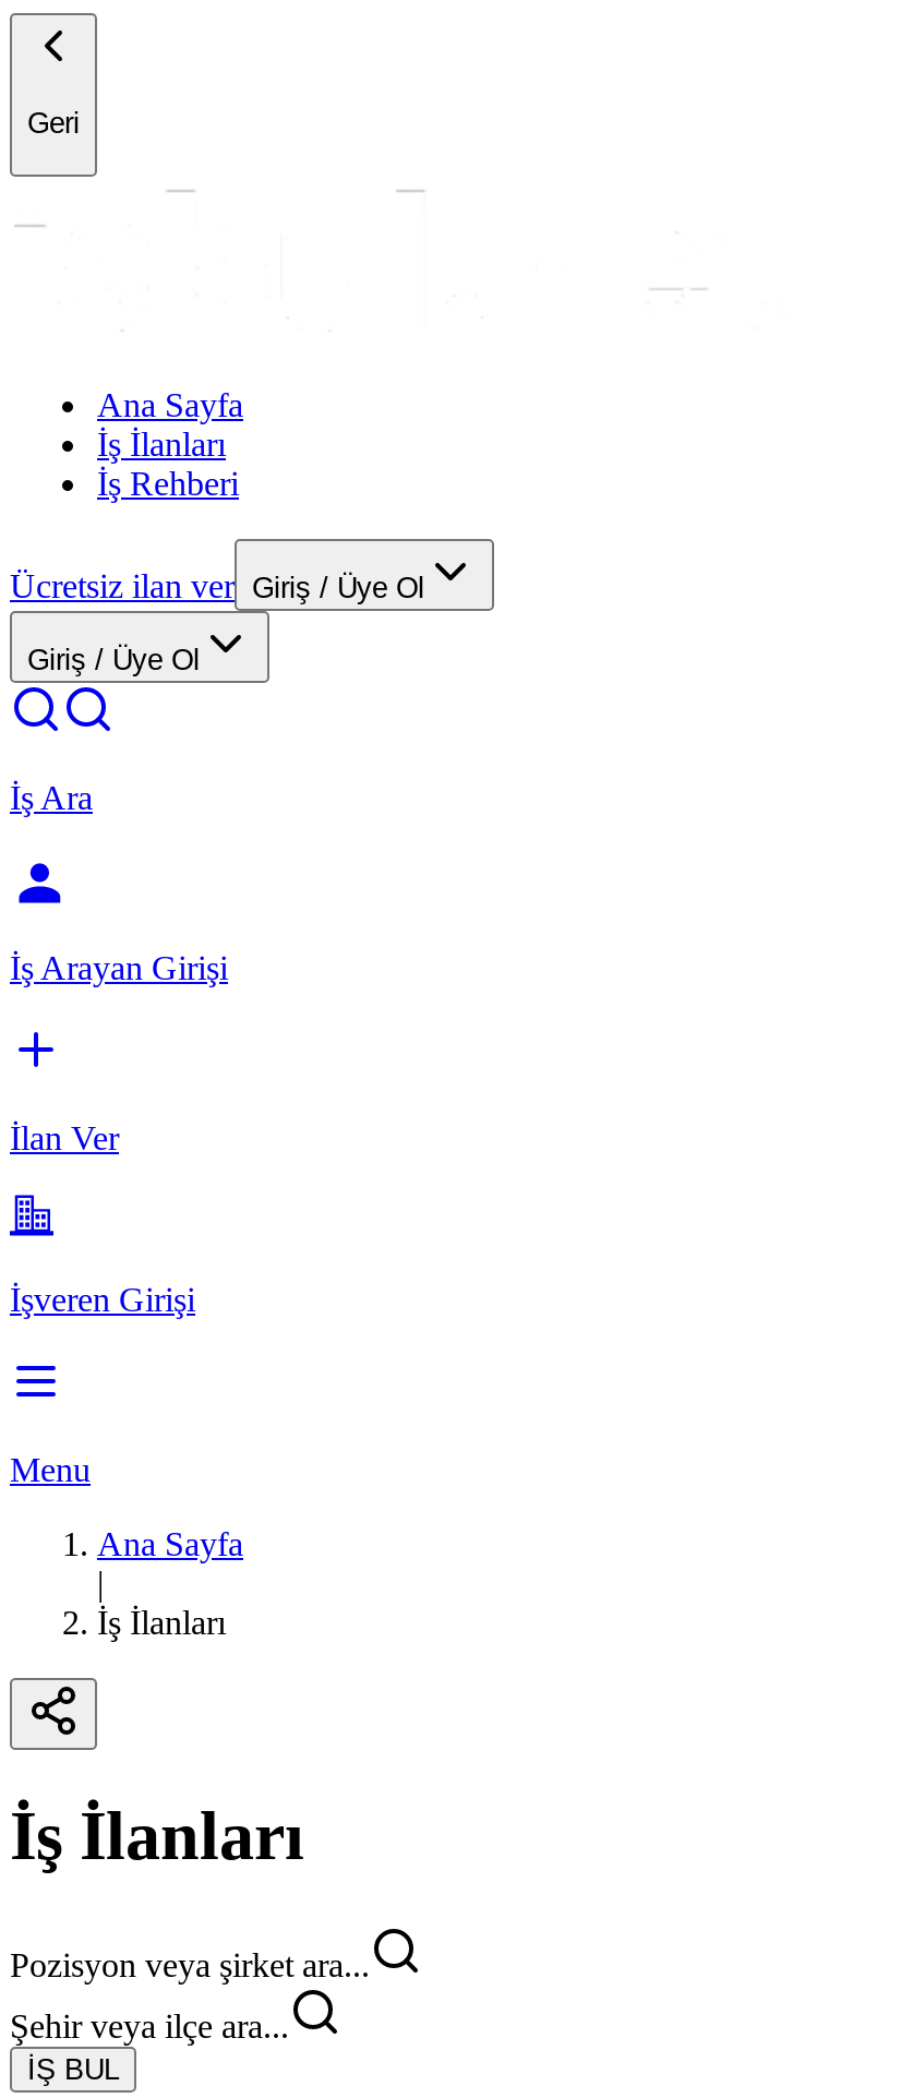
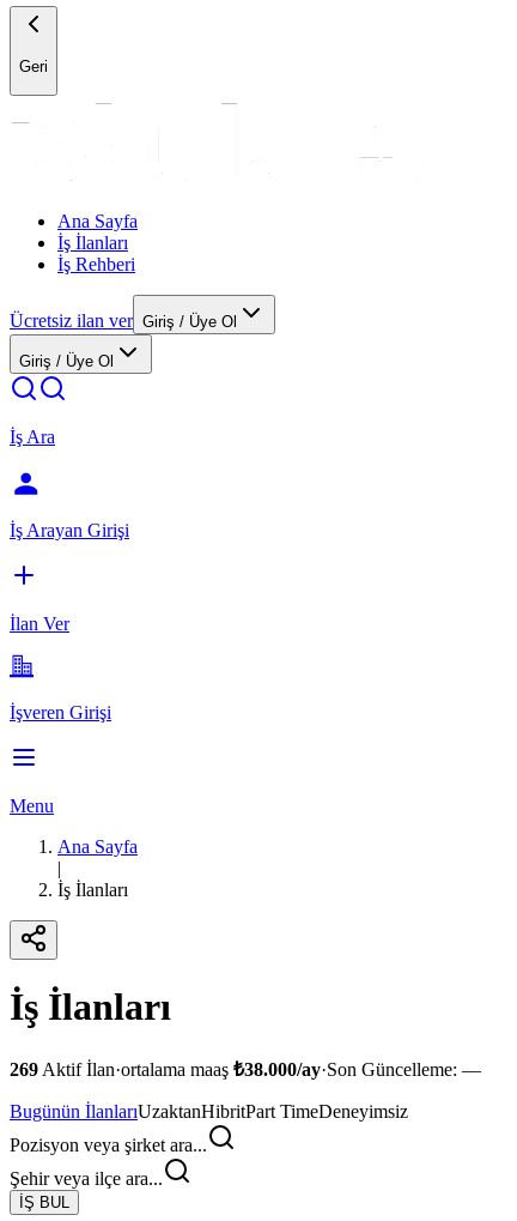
+ 269 Aktif İlan · ortalama maaş ₺38.000/ay·Son Güncelleme: —
+ Bugünün İlanları UzaktanHibritPart TimeDeneyimsiz
